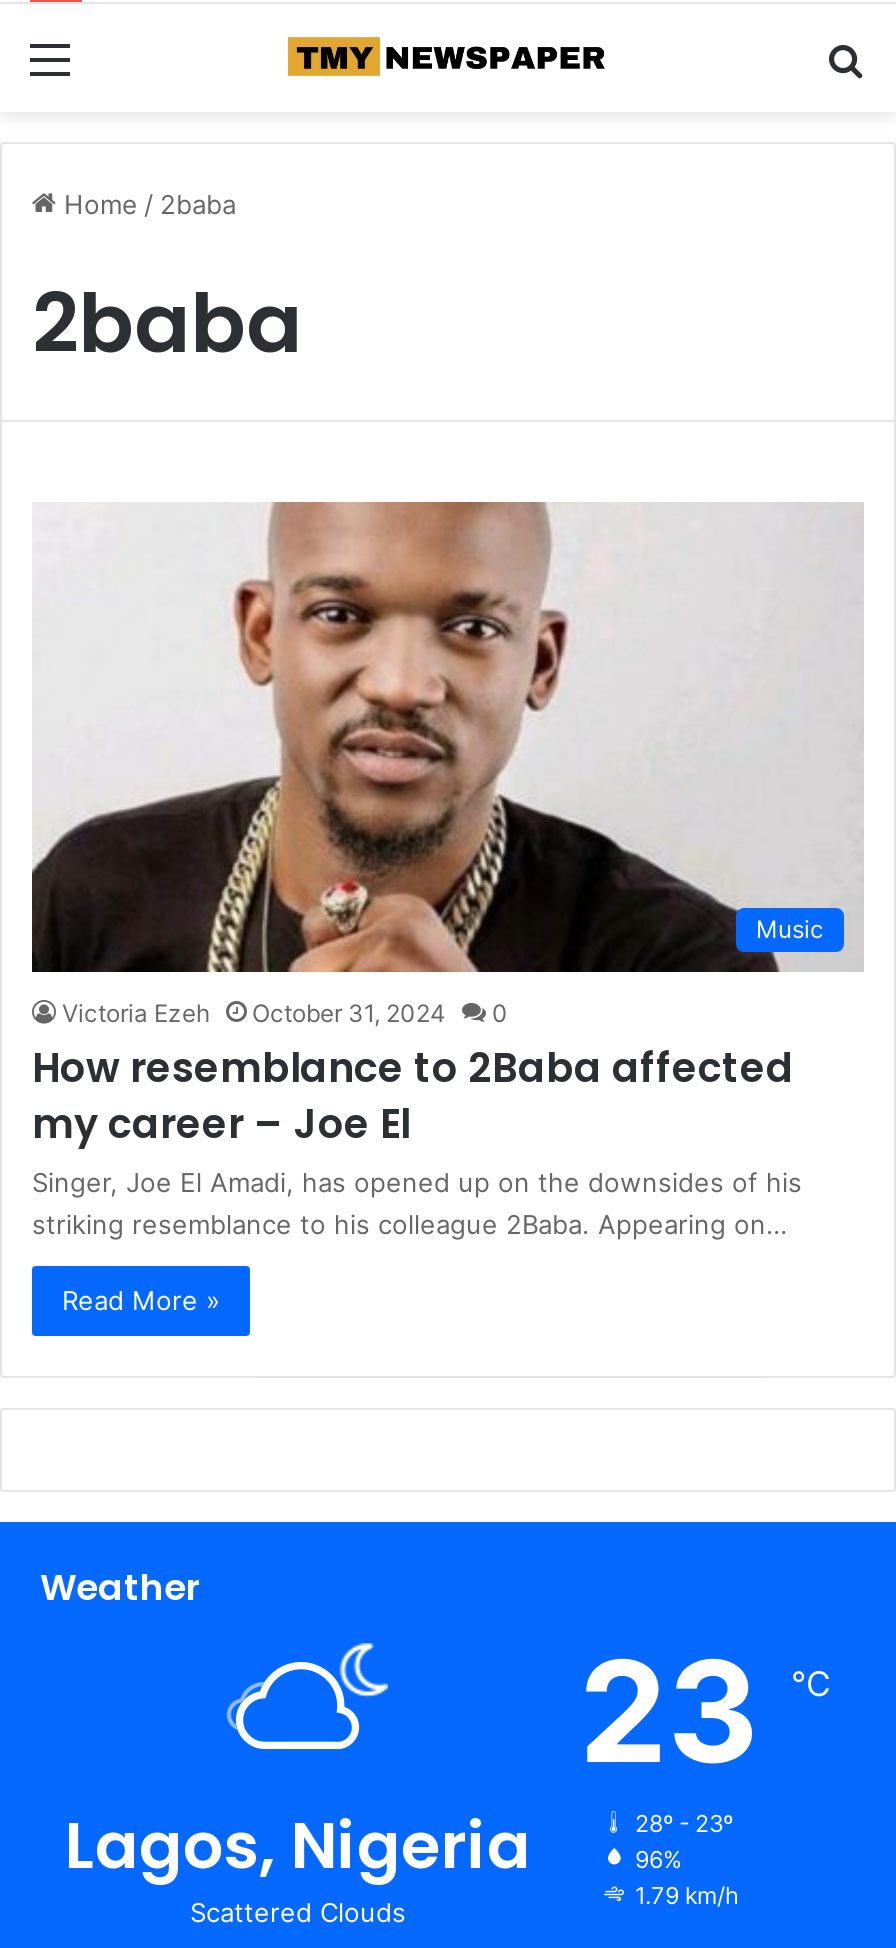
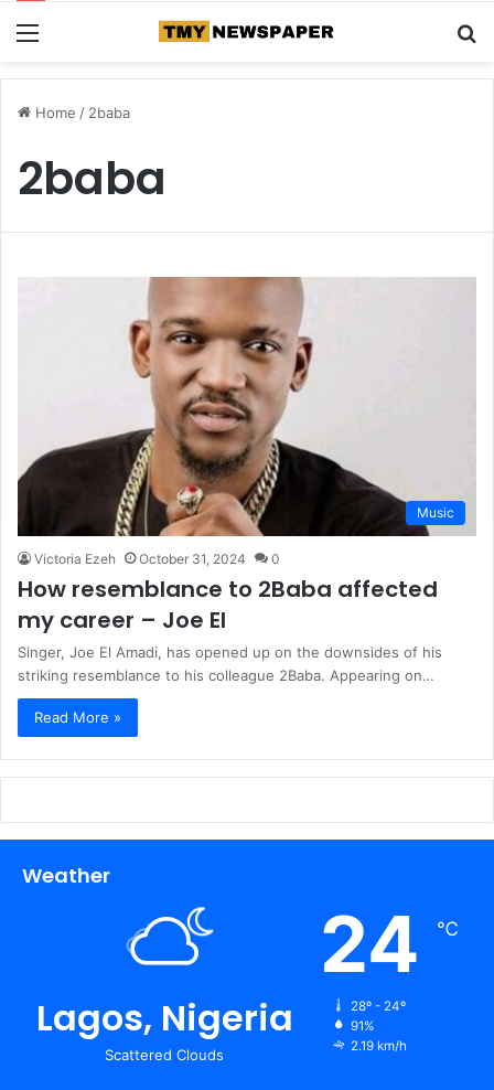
- 23 ℃
+ 24 ℃

- 28º - 23º
+ 28º - 24º

- 96%
+ 91%

- 1.79 km/h
+ 2.19 km/h
